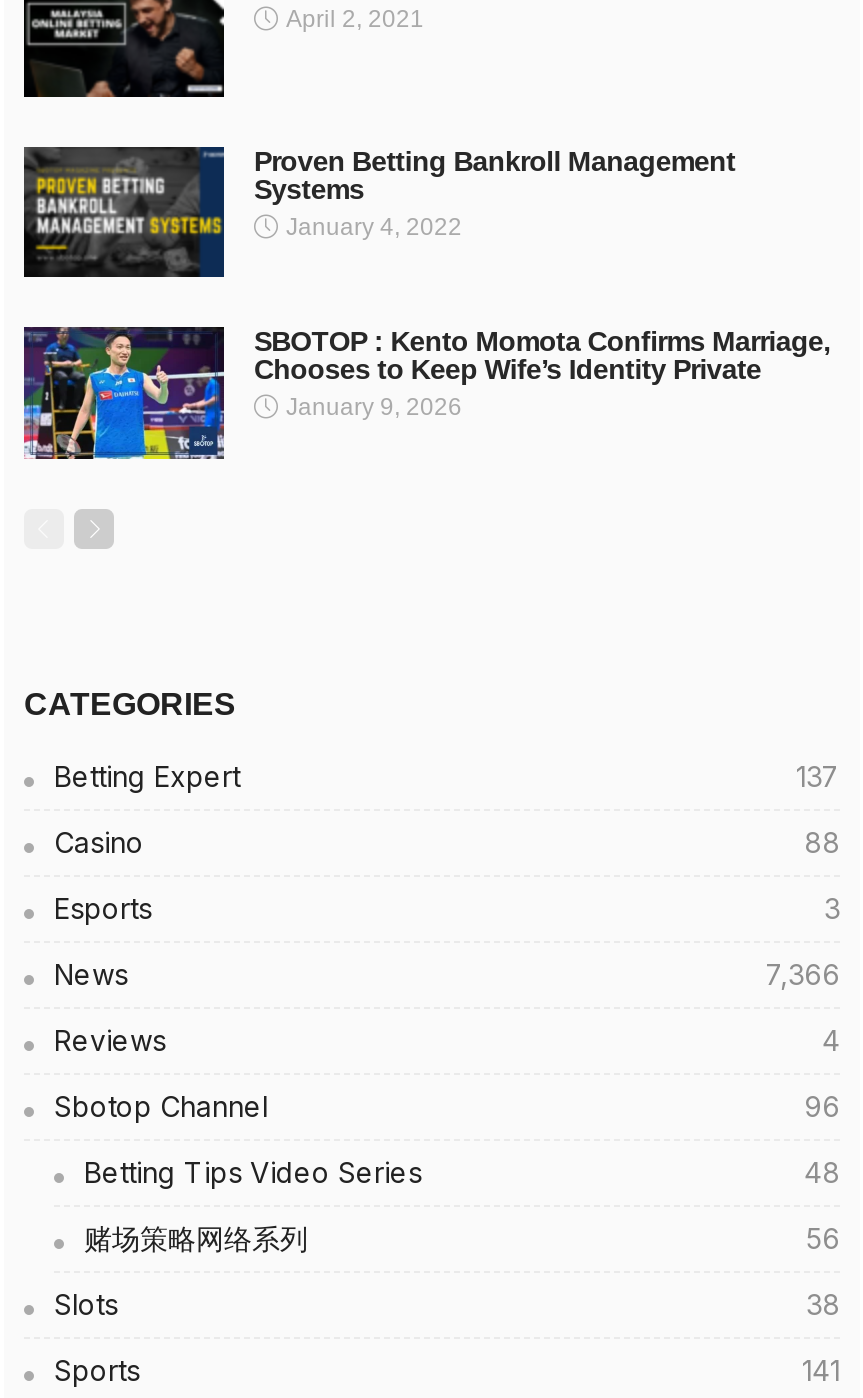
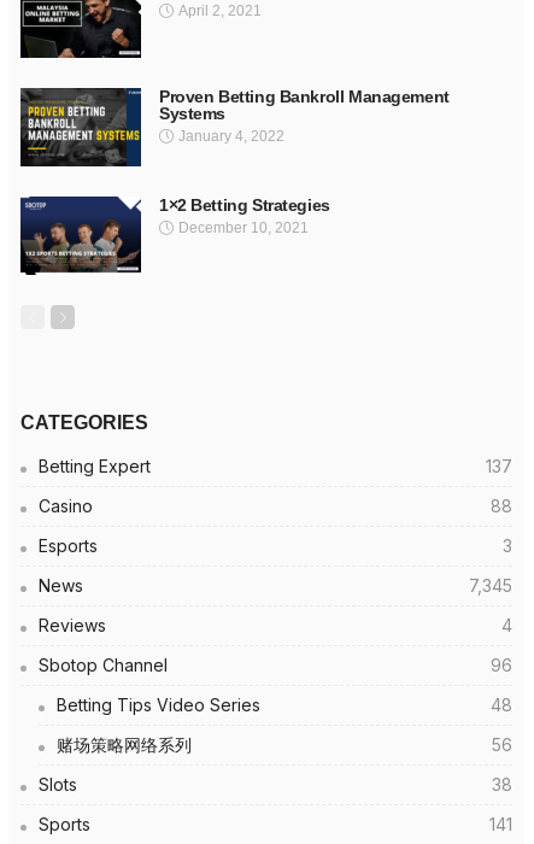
- [image]
- SBOTOP : Kento Momota Confirms Marriage,
- Chooses to Keep Wife’s Identity Private
- January 9, 2026
+ [image]
+ 1×2 Betting Strategies
+ December 10, 2021

- 7,366
+ 7,345
